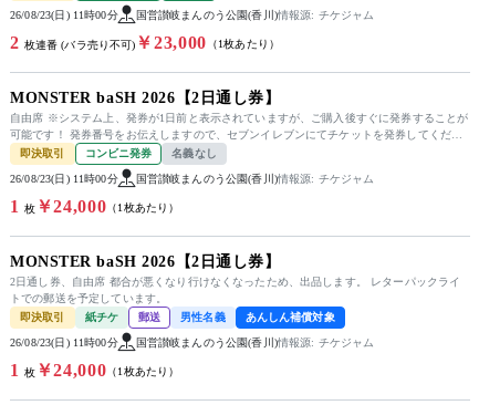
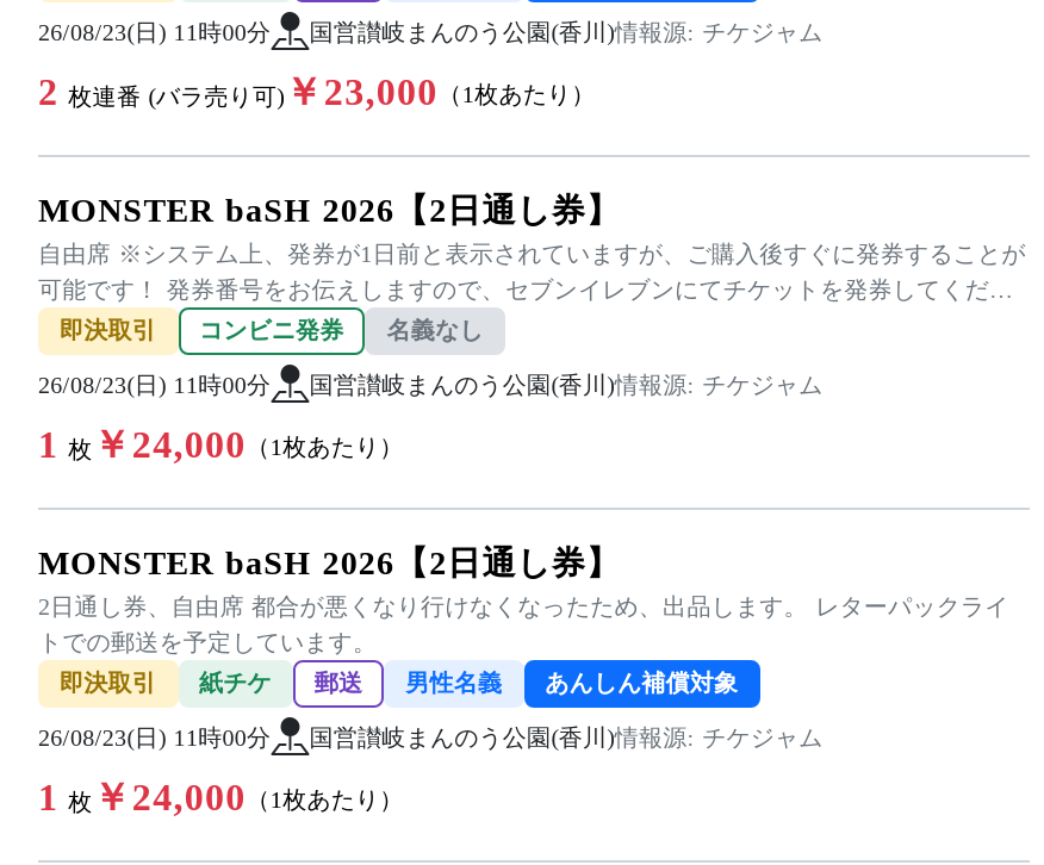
- 2 枚連番 (バラ売り不可)￥23,000（1枚あたり）
+ 2 枚連番 (バラ売り可)￥23,000（1枚あたり）
